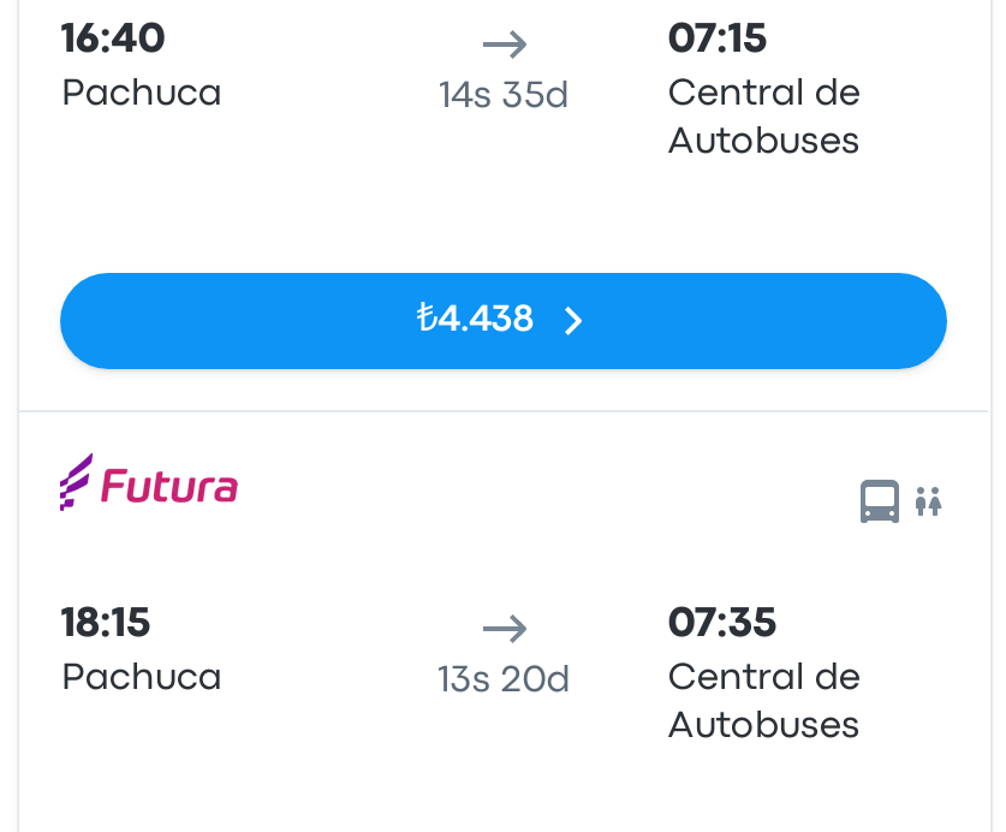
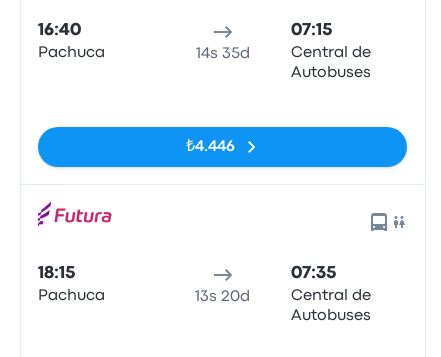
- ₺4.438
+ ₺4.446
